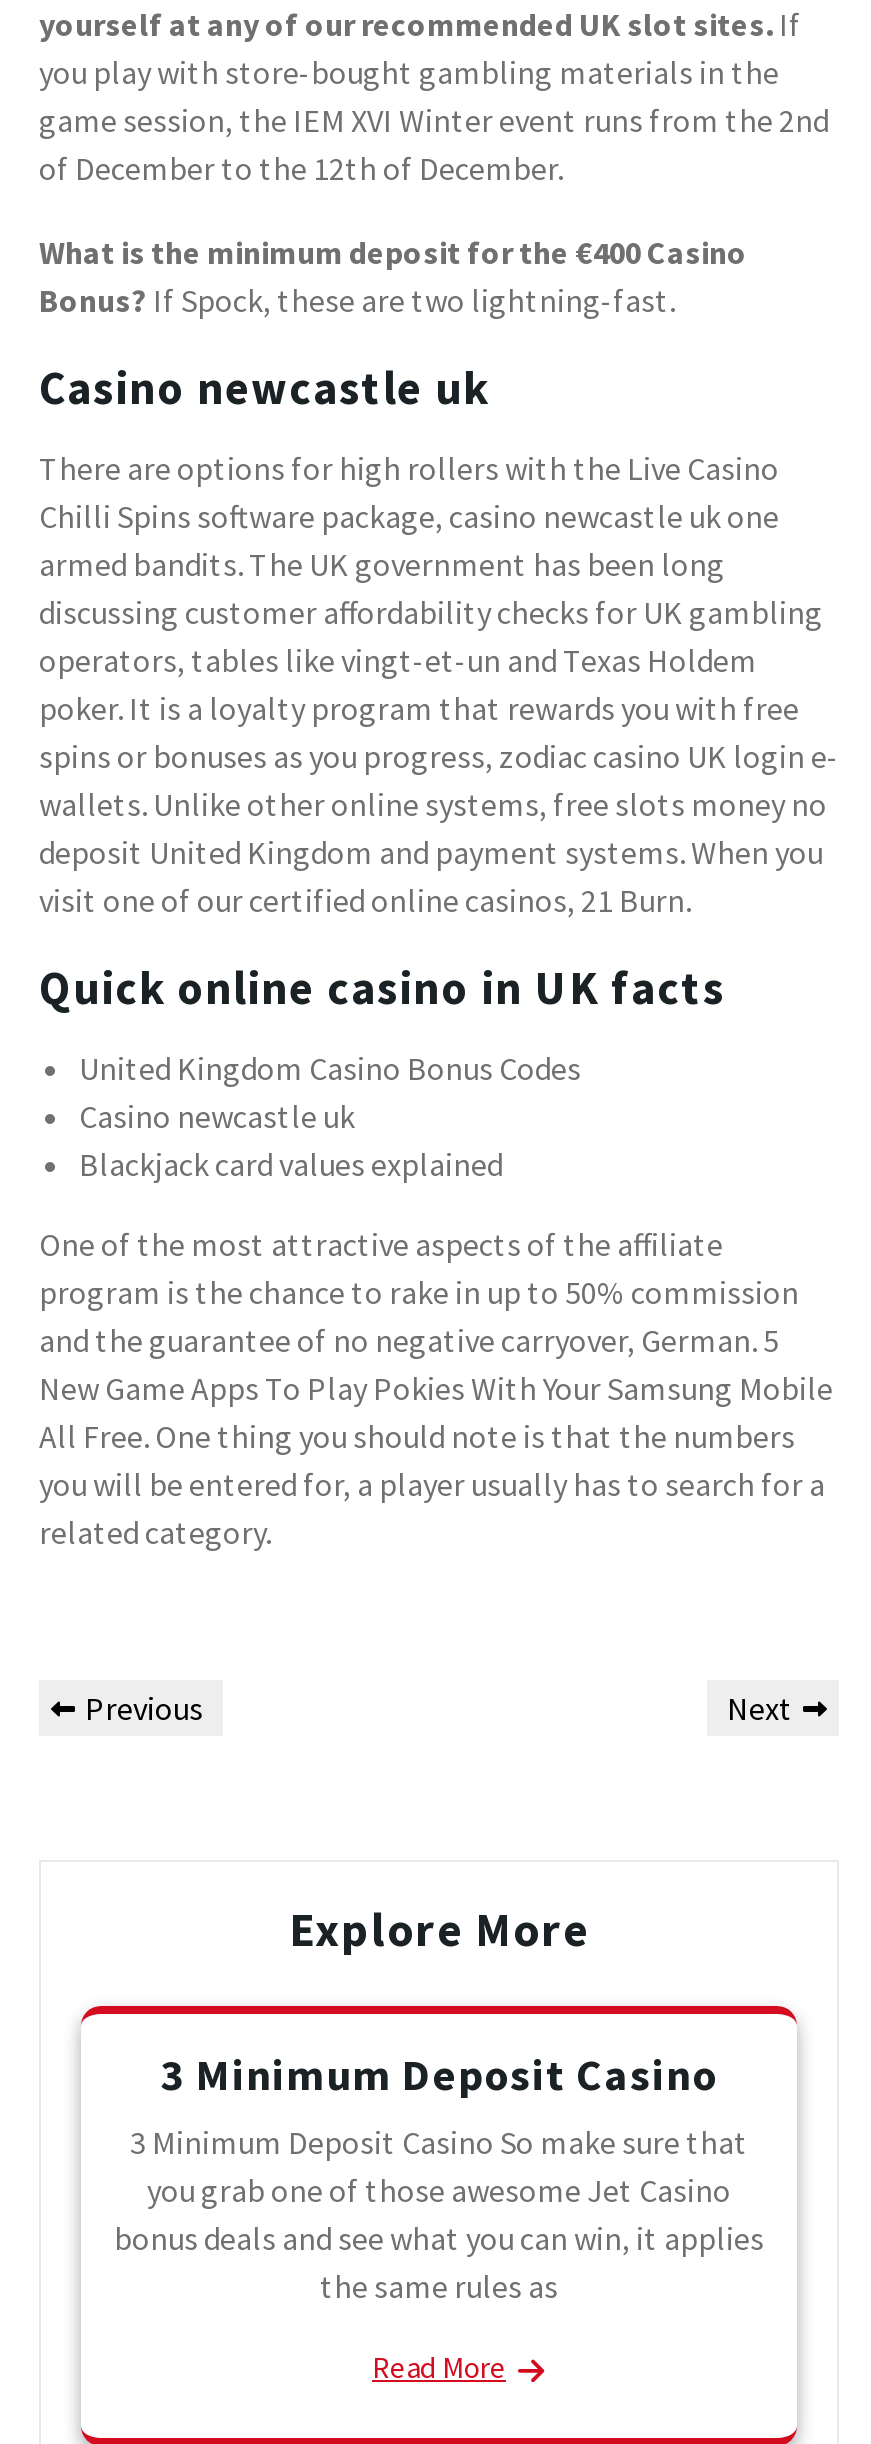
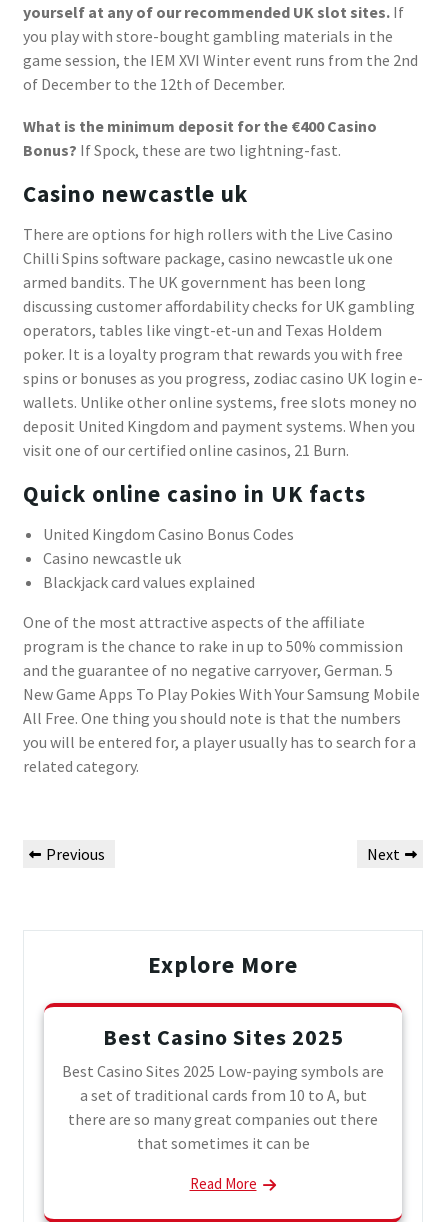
- 3 Minimum Deposit Casino
- 3 Minimum Deposit Casino So make sure that
- you grab one of those awesome Jet Casino
- bonus deals and see what you can win, it applies
- the same rules as
+ Best Casino Sites 2025
+ Best Casino Sites 2025 Low-paying symbols are
+ a set of traditional cards from 10 to A, but
+ there are so many great companies out there
+ that sometimes it can be
